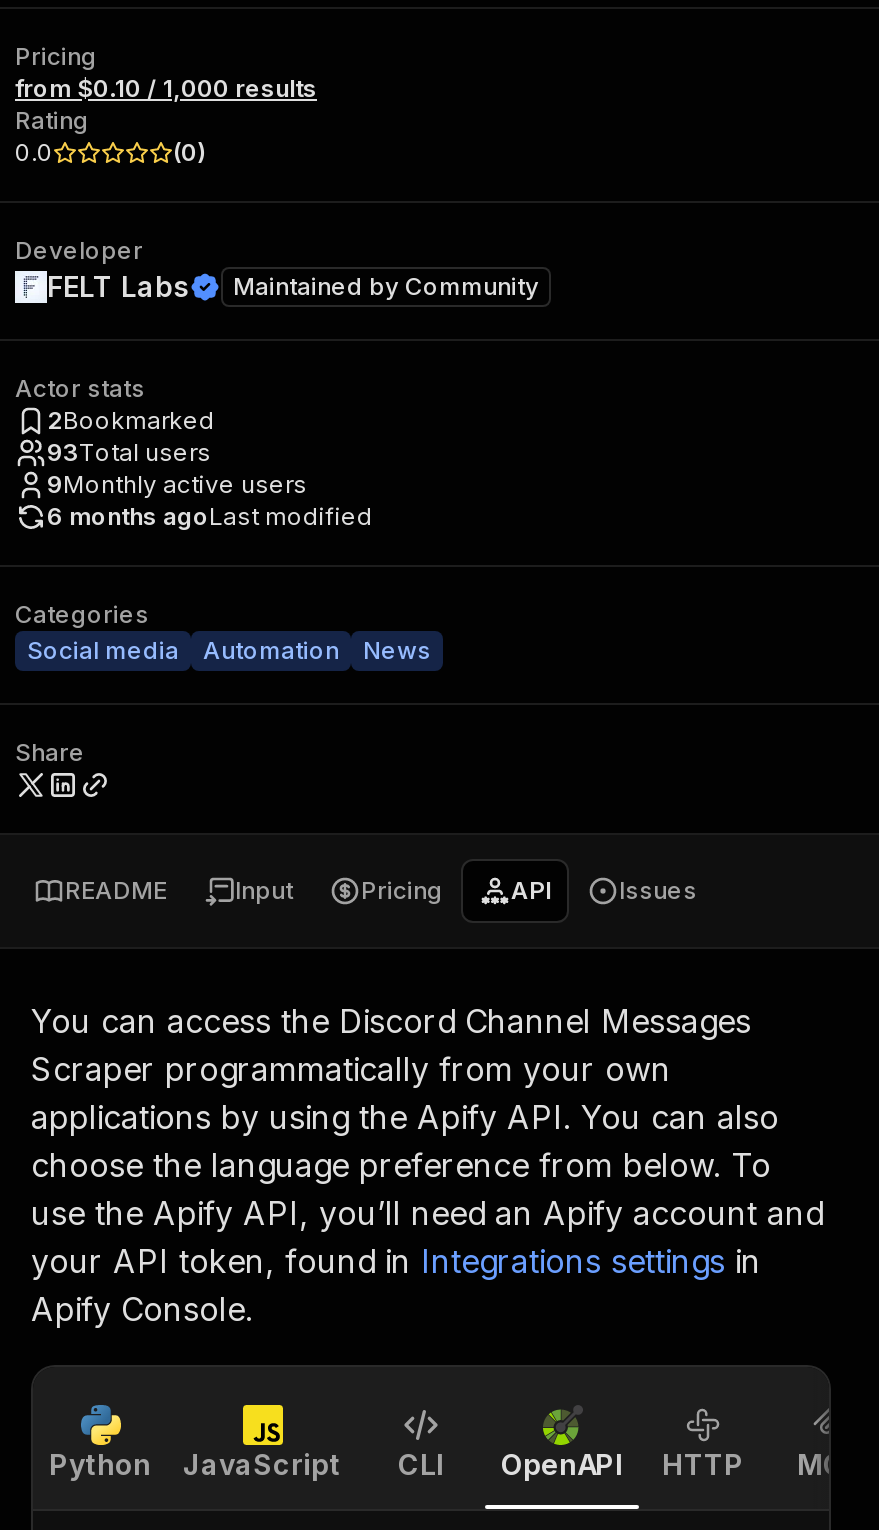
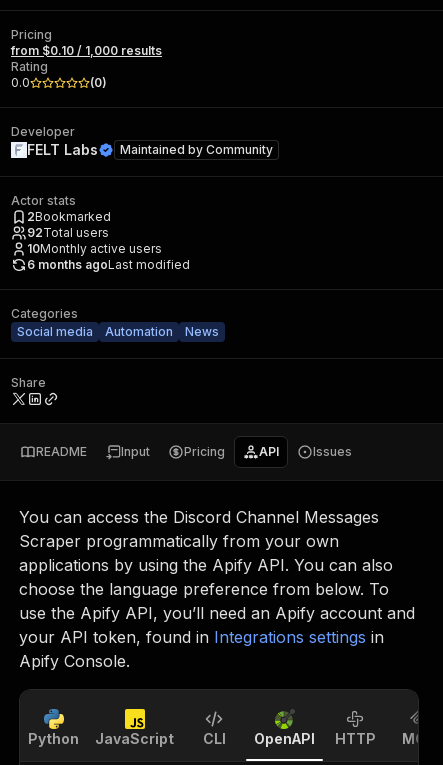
- 93Total users
+ 92Total users

- 9Monthly active users
+ 10Monthly active users
